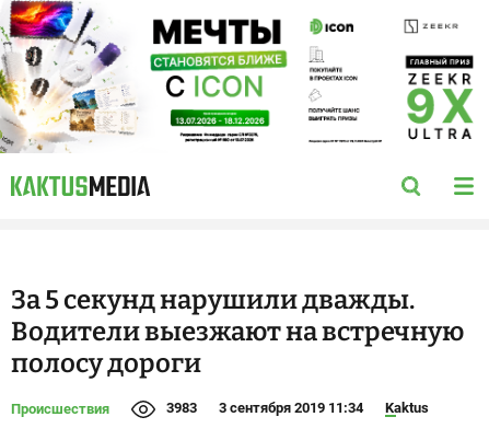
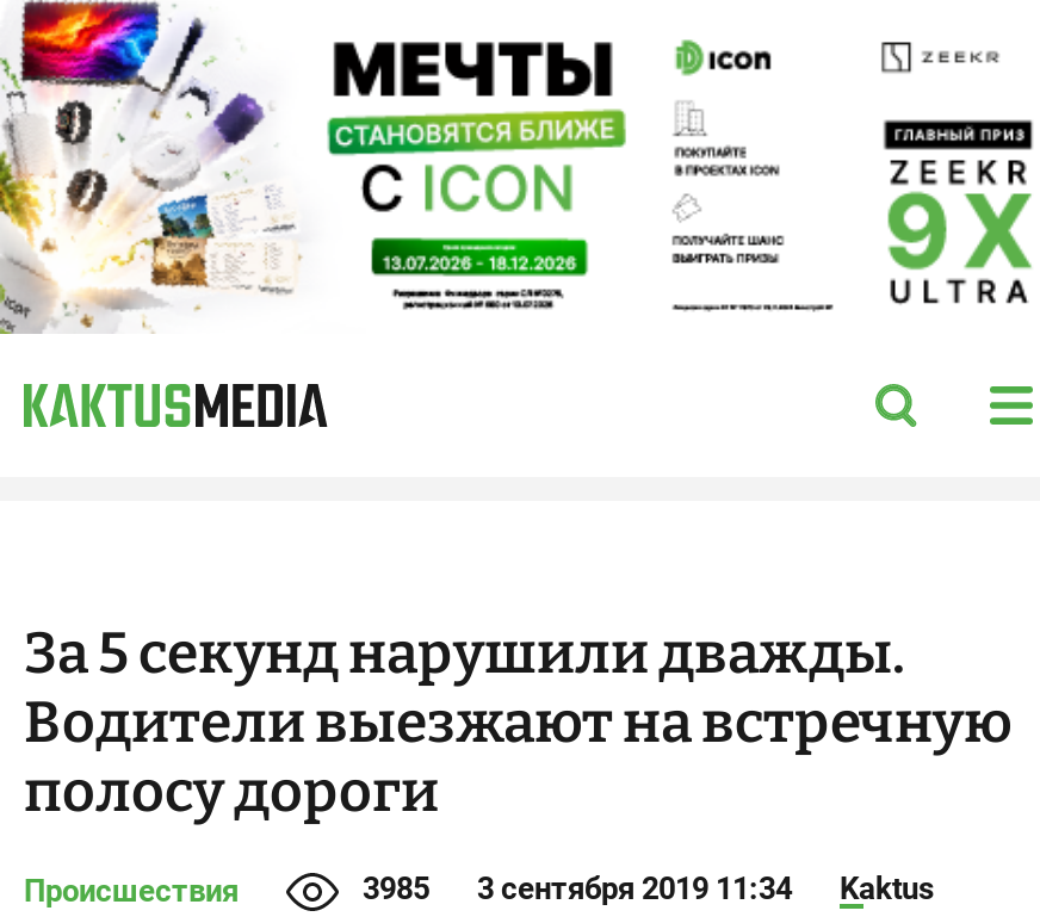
- 3983
+ 3985
